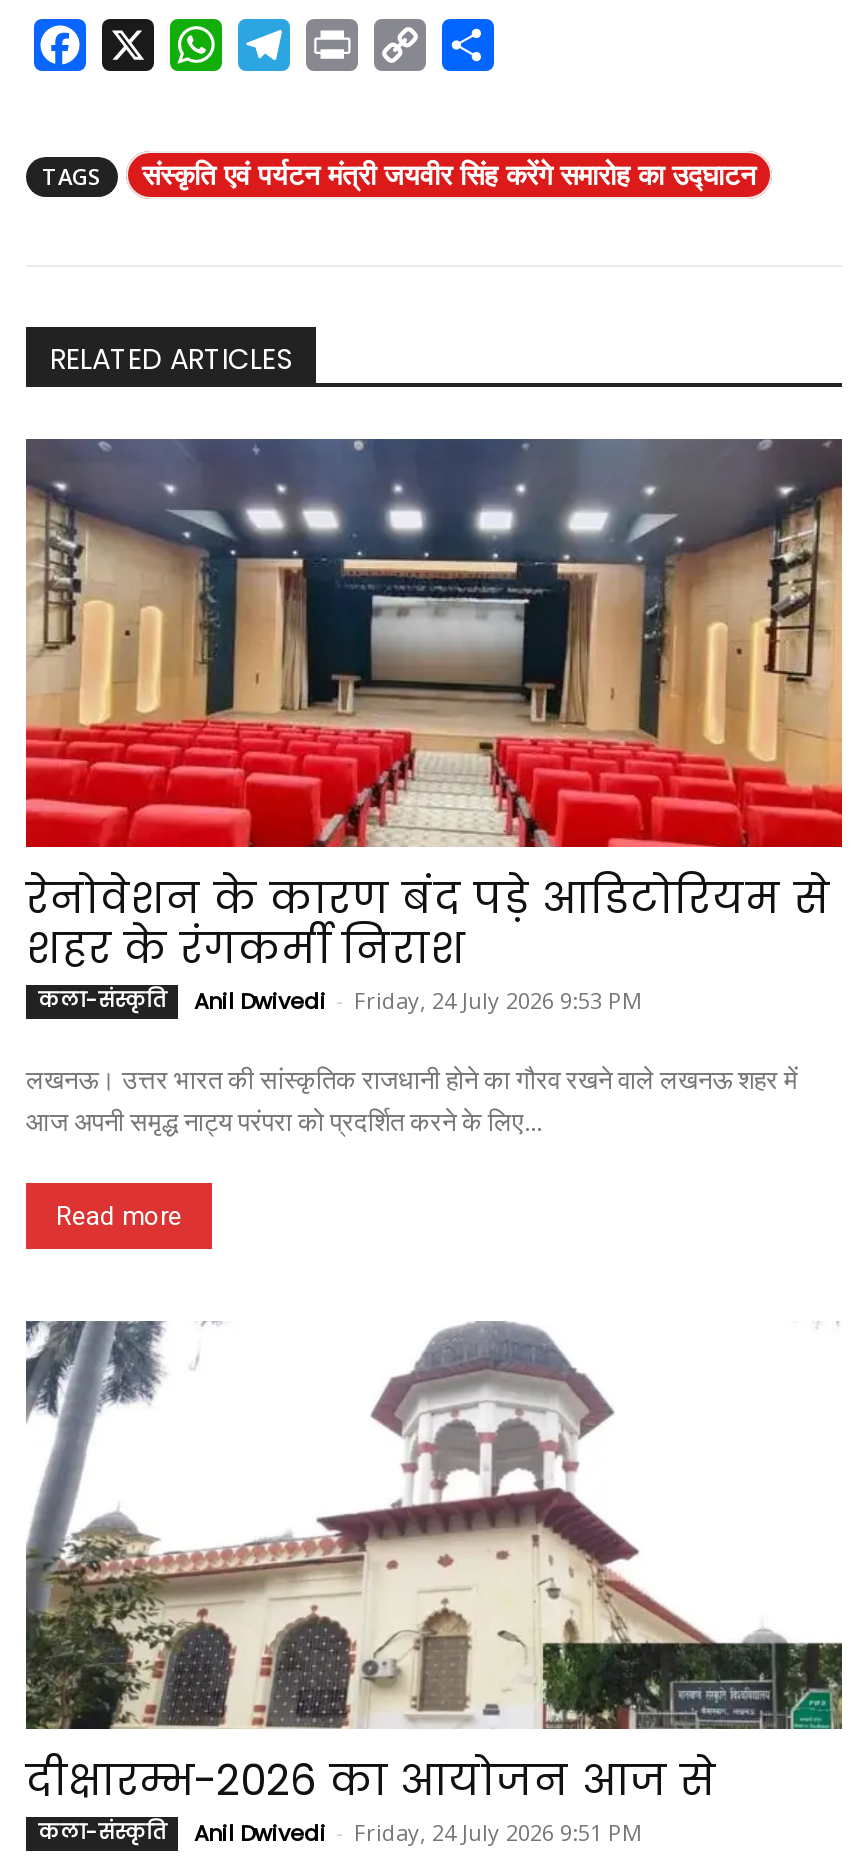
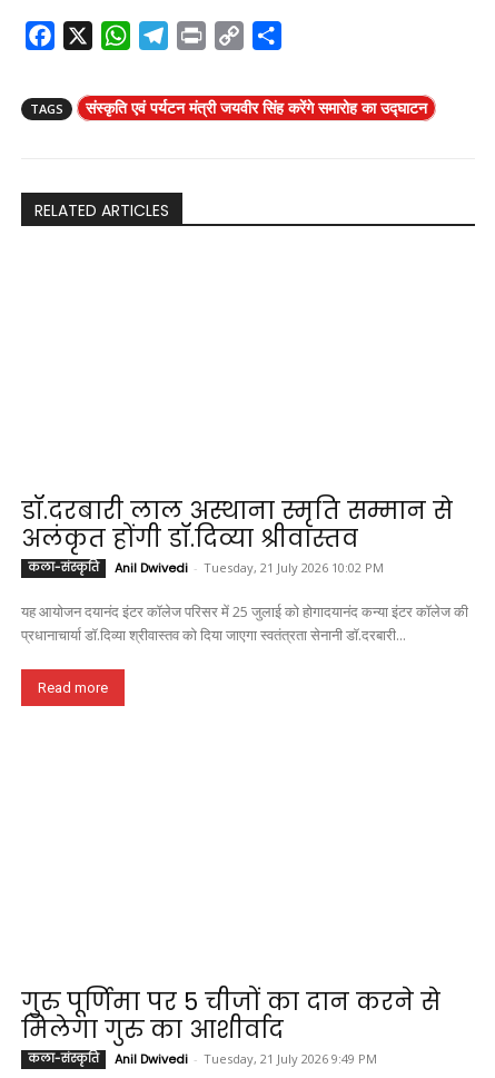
- [image]

- रेनोवेशन के कारण बंद पड़े आडिटोरियम से
- शहर के रंगकर्मी निराश
+ डॉ.दरबारी लाल अस्थाना स्मृति सम्मान से
+ अलंकृत होंगी डॉ.दिव्या श्रीवास्तव

- Anil Dwivedi - Friday, 24 July 2026 9:53 PM
+ Anil Dwivedi - Tuesday, 21 July 2026 10:02 PM

- लखनऊ। उत्तर भारत की सांस्कृतिक राजधानी होने का गौरव रखने वाले लखनऊ शहर में
- आज अपनी समृद्ध नाट्य परंपरा को प्रदर्शित करने के लिए...
+ यह आयोजन दयानंद इंटर कॉलेज परिसर में 25 जुलाई को होगादयानंद कन्या इंटर कॉलेज की
+ प्रधानाचार्या डॉ.दिव्या श्रीवास्तव को दिया जाएगा स्वतंत्रता सेनानी डॉ.दरबारी...

- [image]

- दीक्षारम्भ-2026 का आयोजन आज से
+ गुरु पूर्णिमा पर 5 चीजों का दान करने से
+ मिलेगा गुरु का आशीर्वाद

- Anil Dwivedi - Friday, 24 July 2026 9:51 PM
+ Anil Dwivedi - Tuesday, 21 July 2026 9:49 PM
